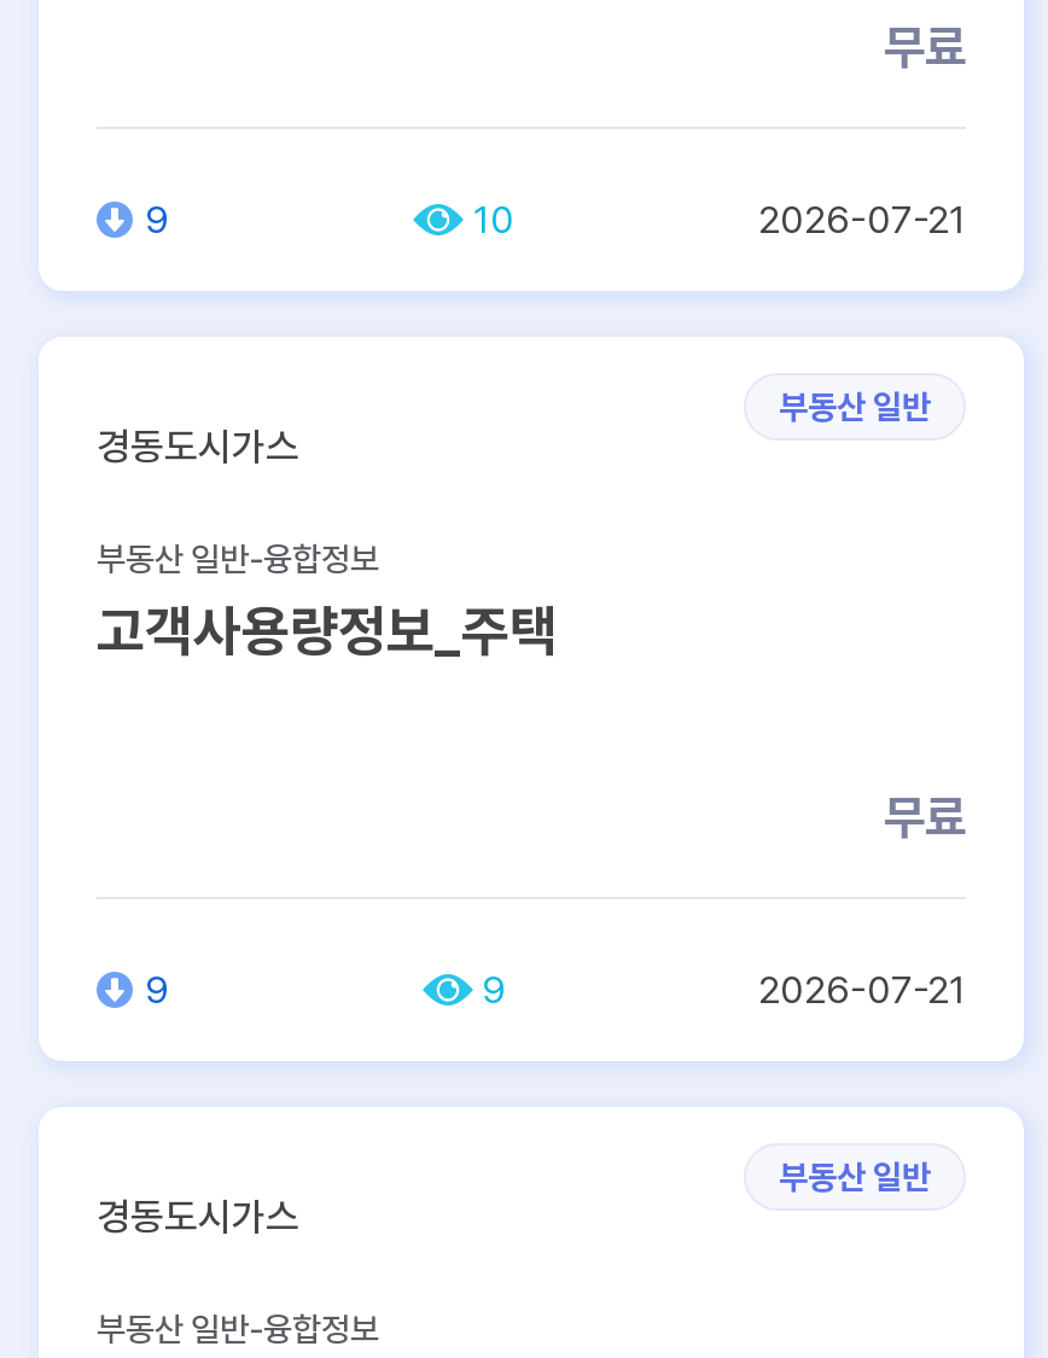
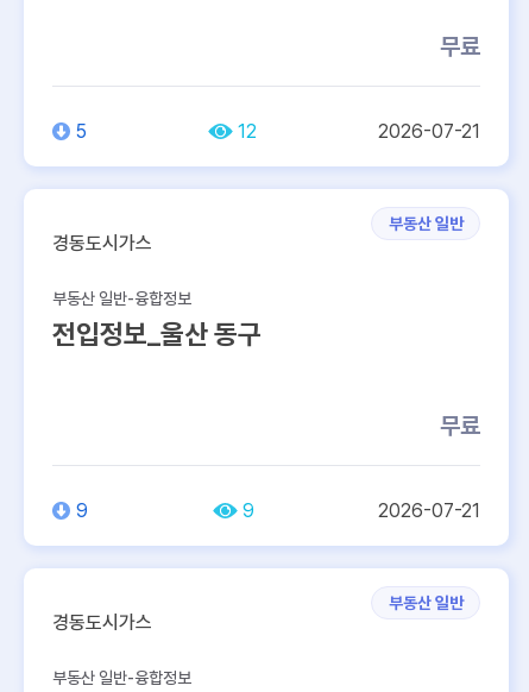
- 9
+ 5

- 10
+ 12

- 고객사용량정보_주택
+ 전입정보_울산 동구
